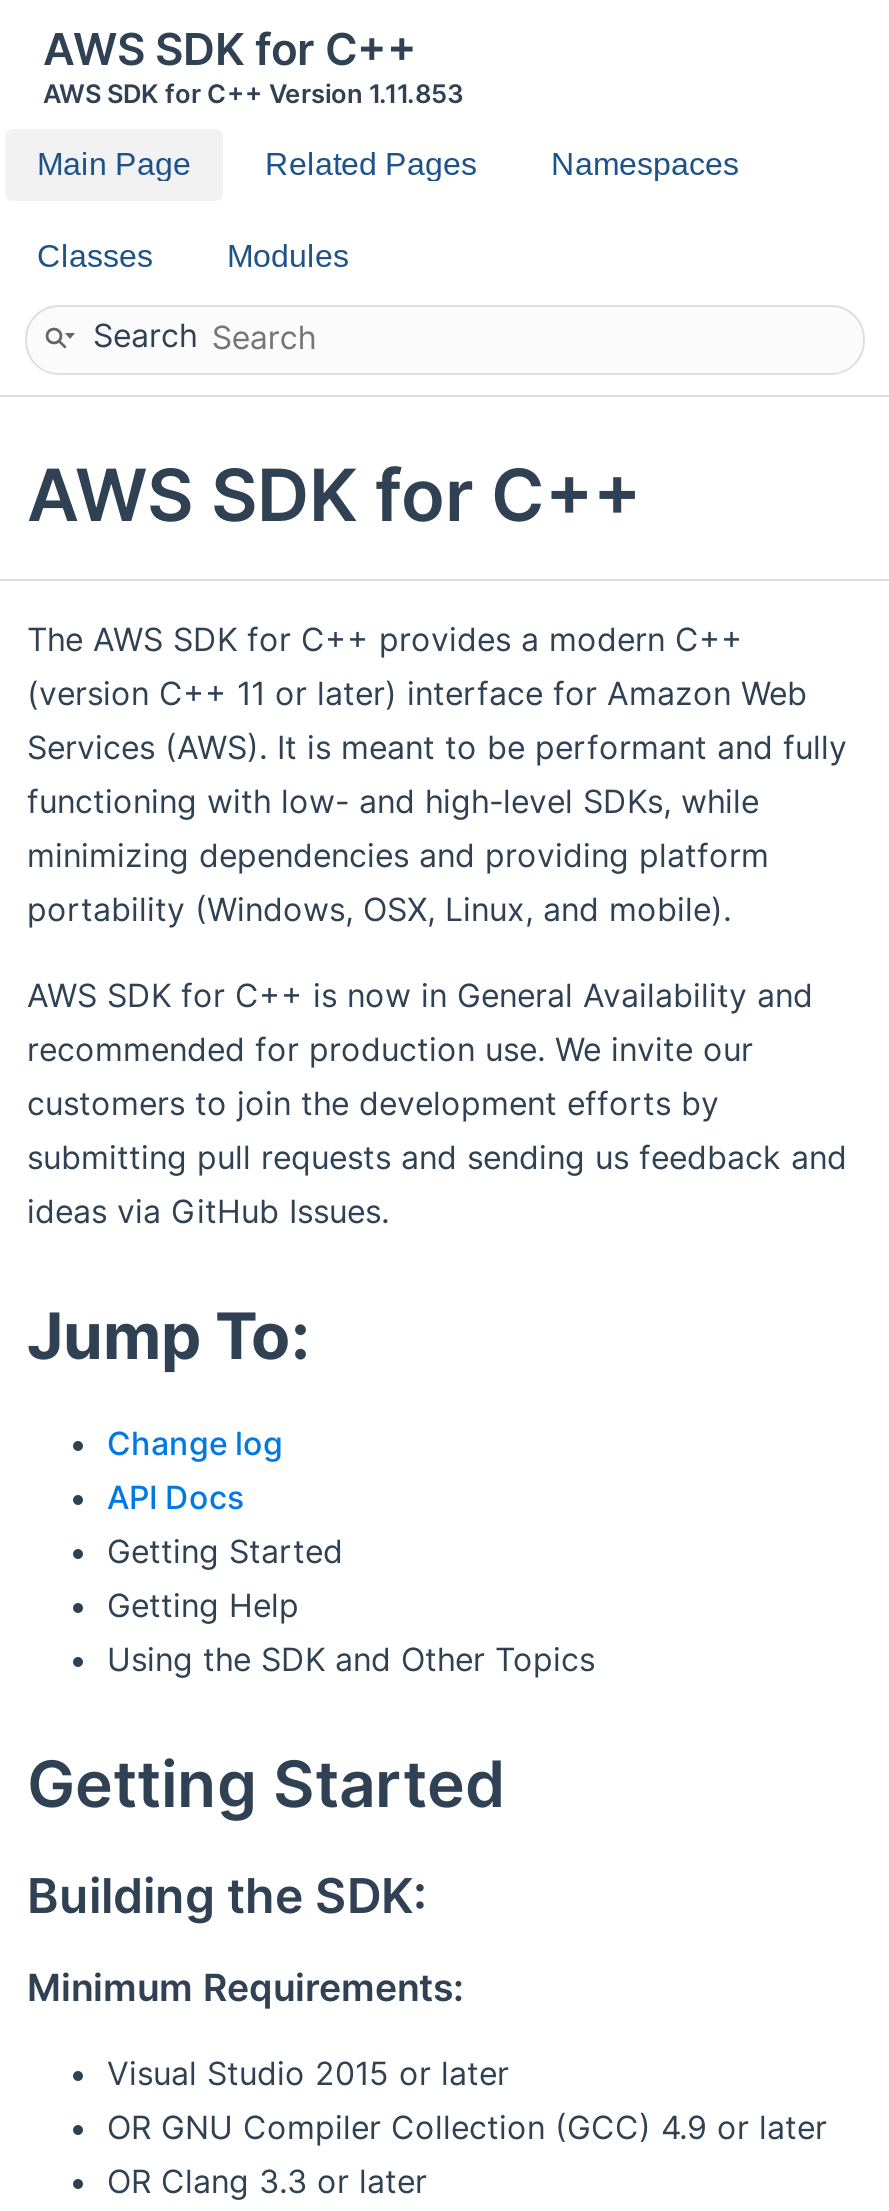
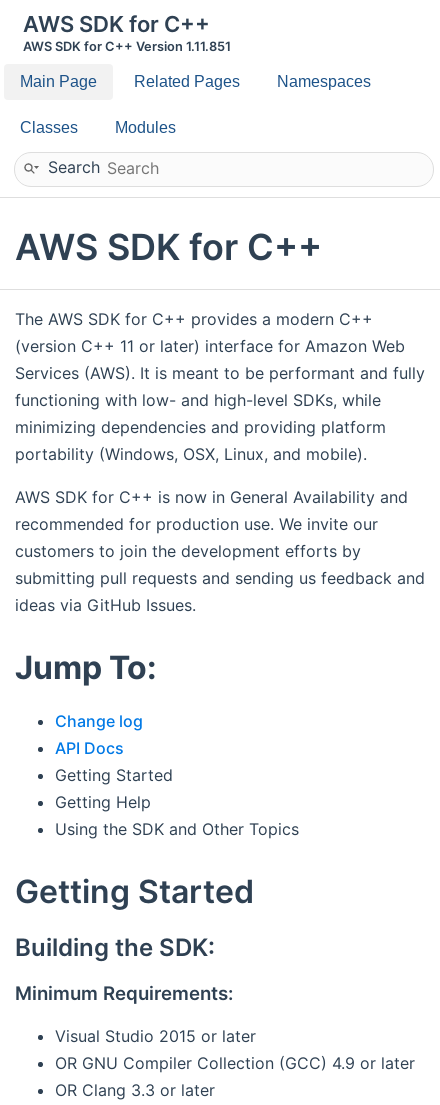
- AWS SDK for C++ Version 1.11.853
+ AWS SDK for C++ Version 1.11.851
